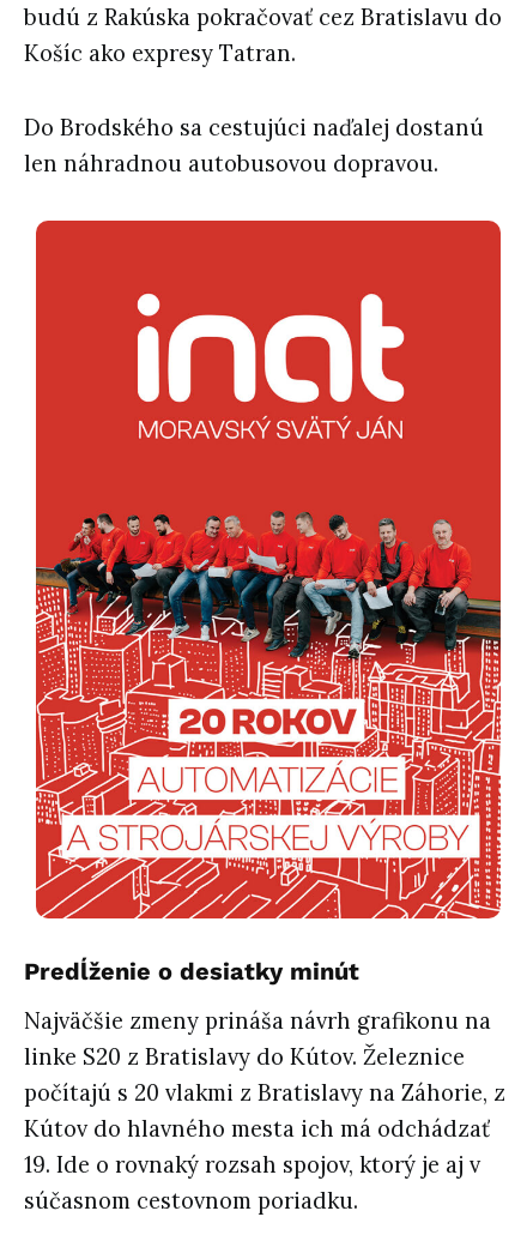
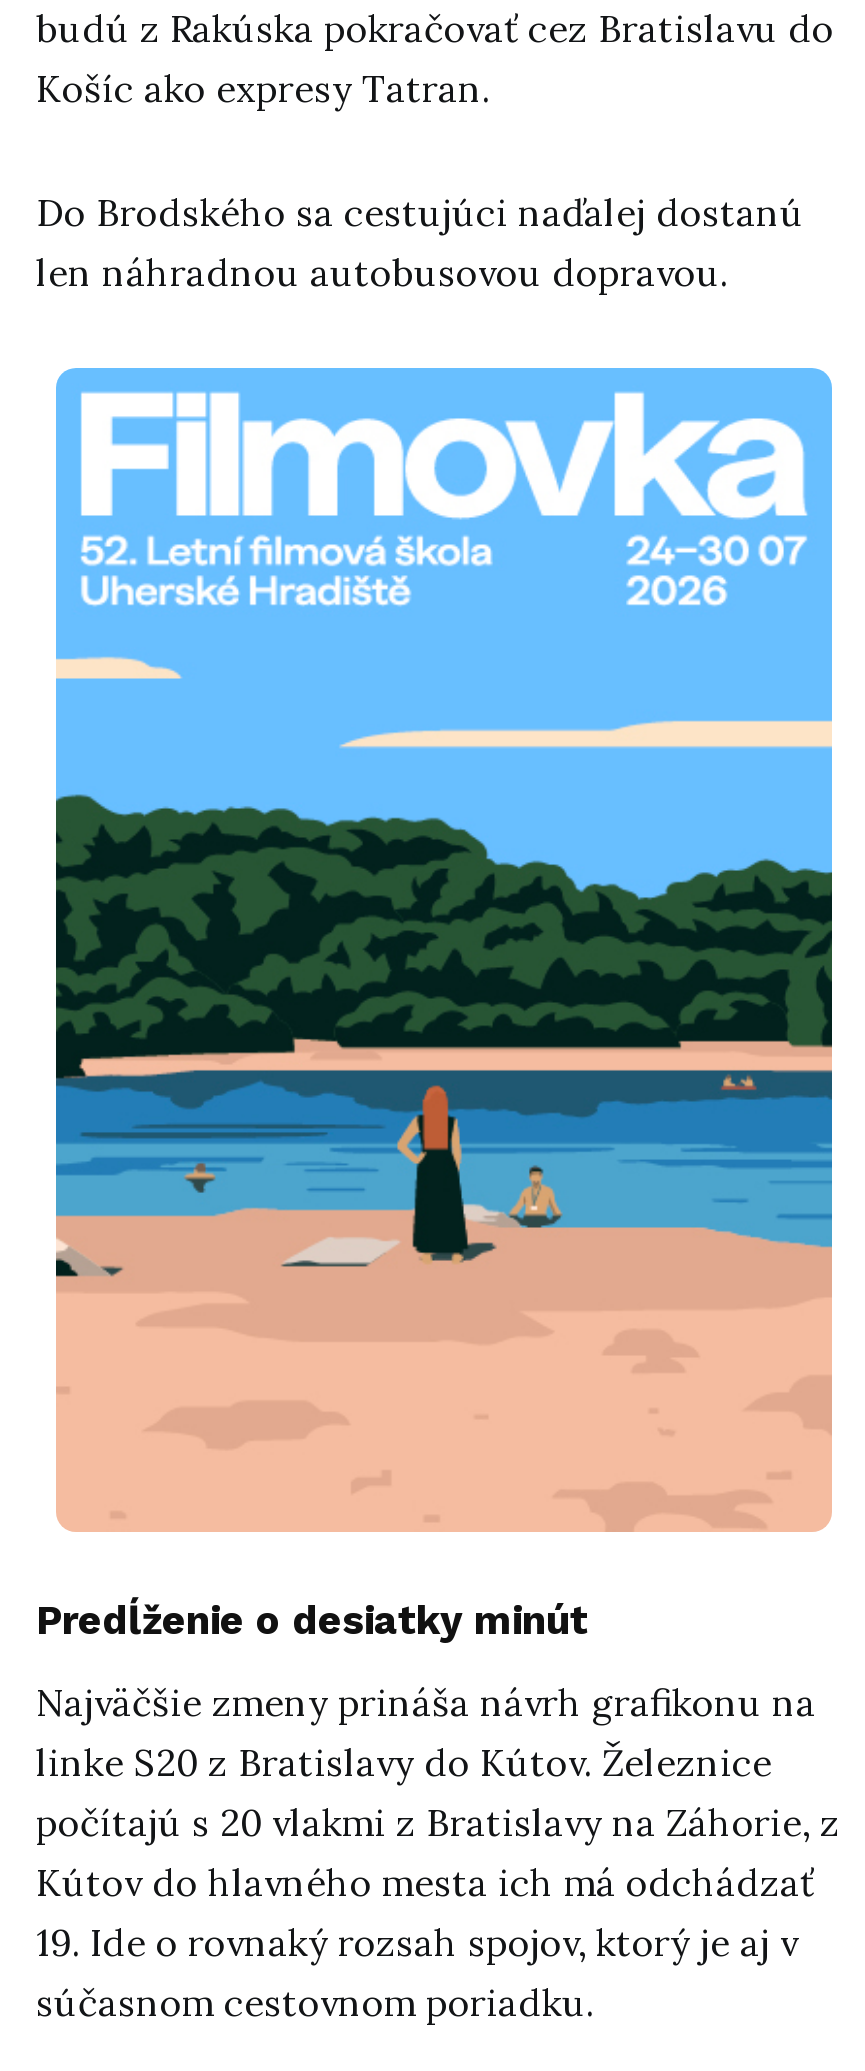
- [image]
+ [image]
